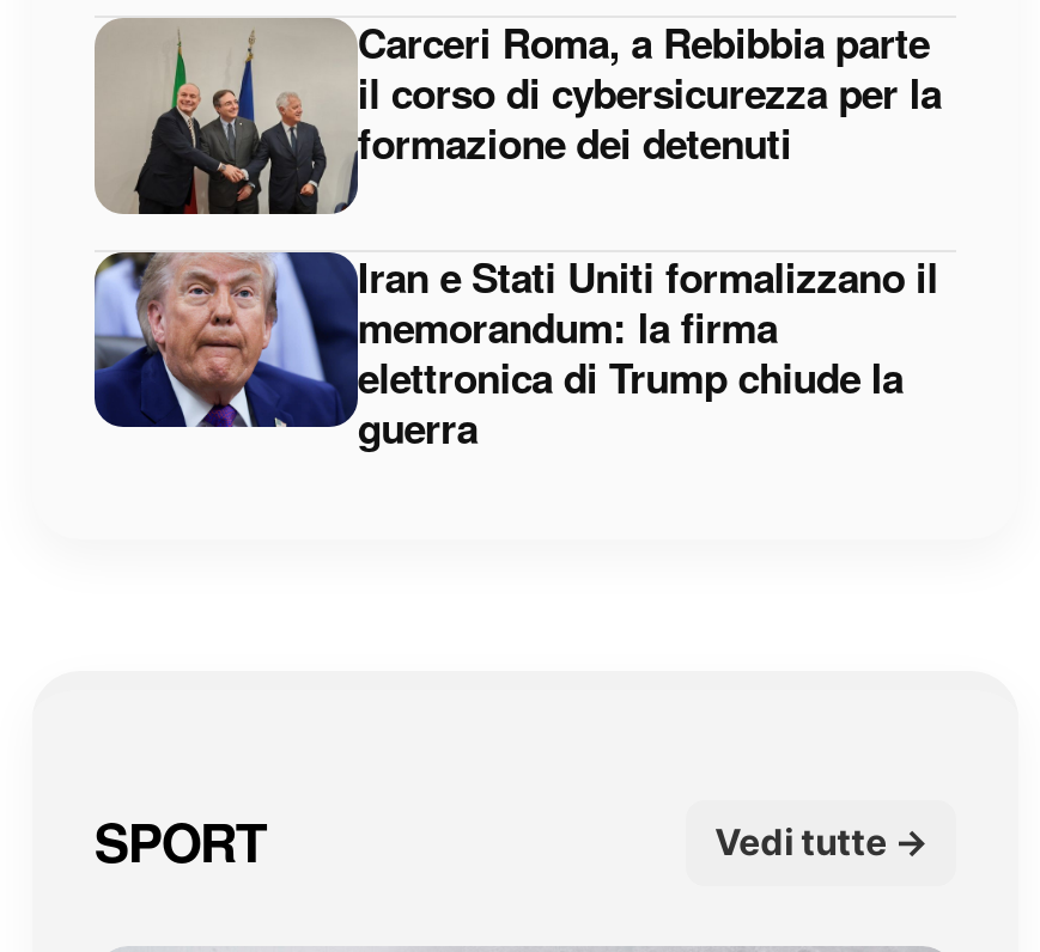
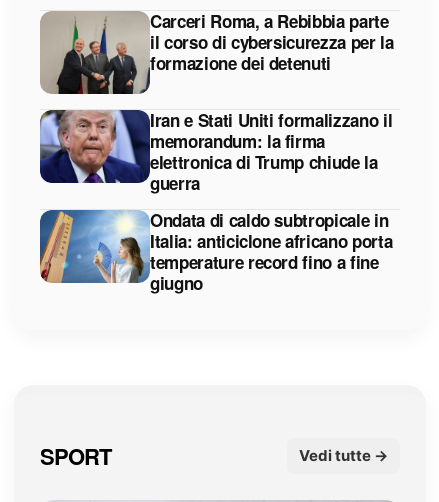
+ [image]
+ Ondata di caldo subtropicale in
+ Italia: anticiclone africano porta
+ temperature record fino a fine
+ giugno
